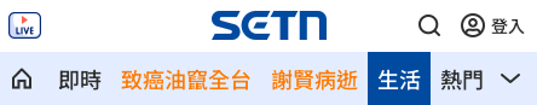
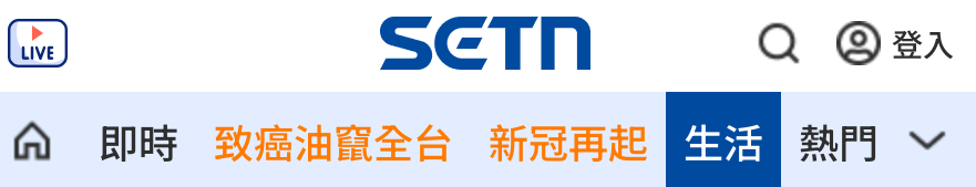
- 謝賢病逝
+ 新冠再起
